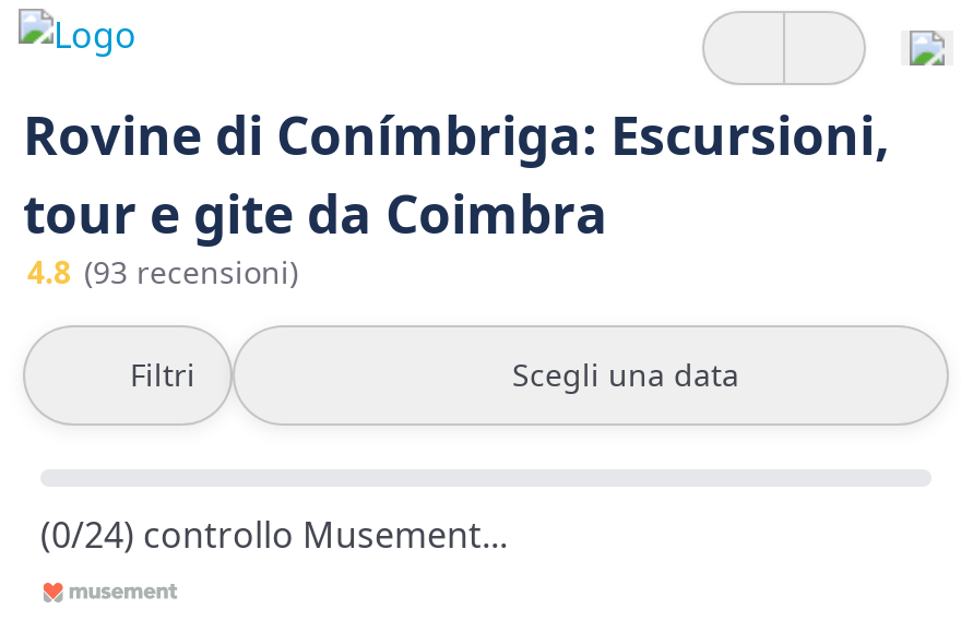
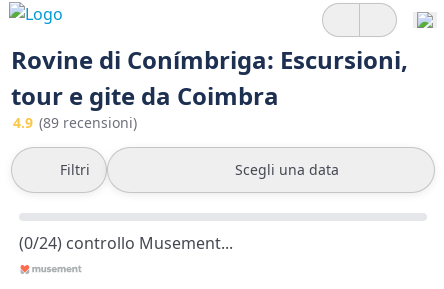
- 4.8 (93 recensioni)
+ 4.9 (89 recensioni)
